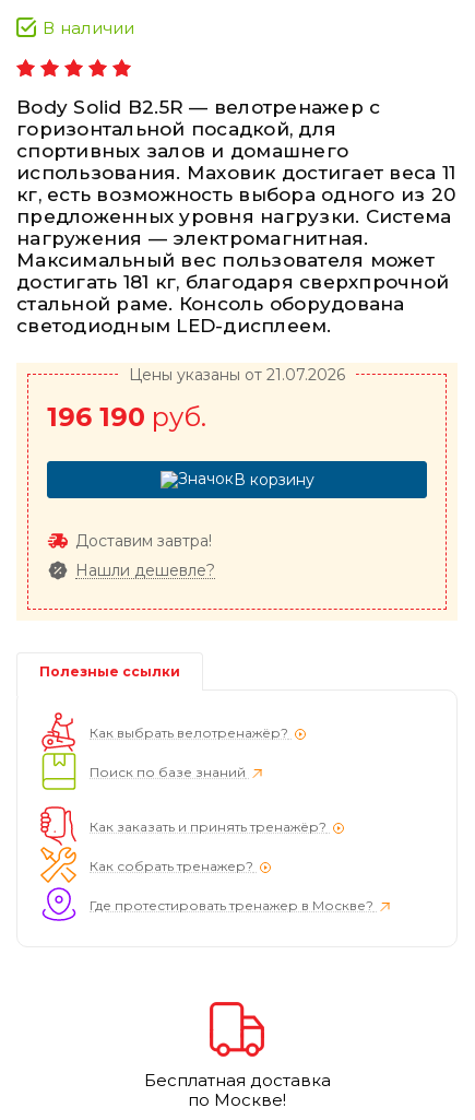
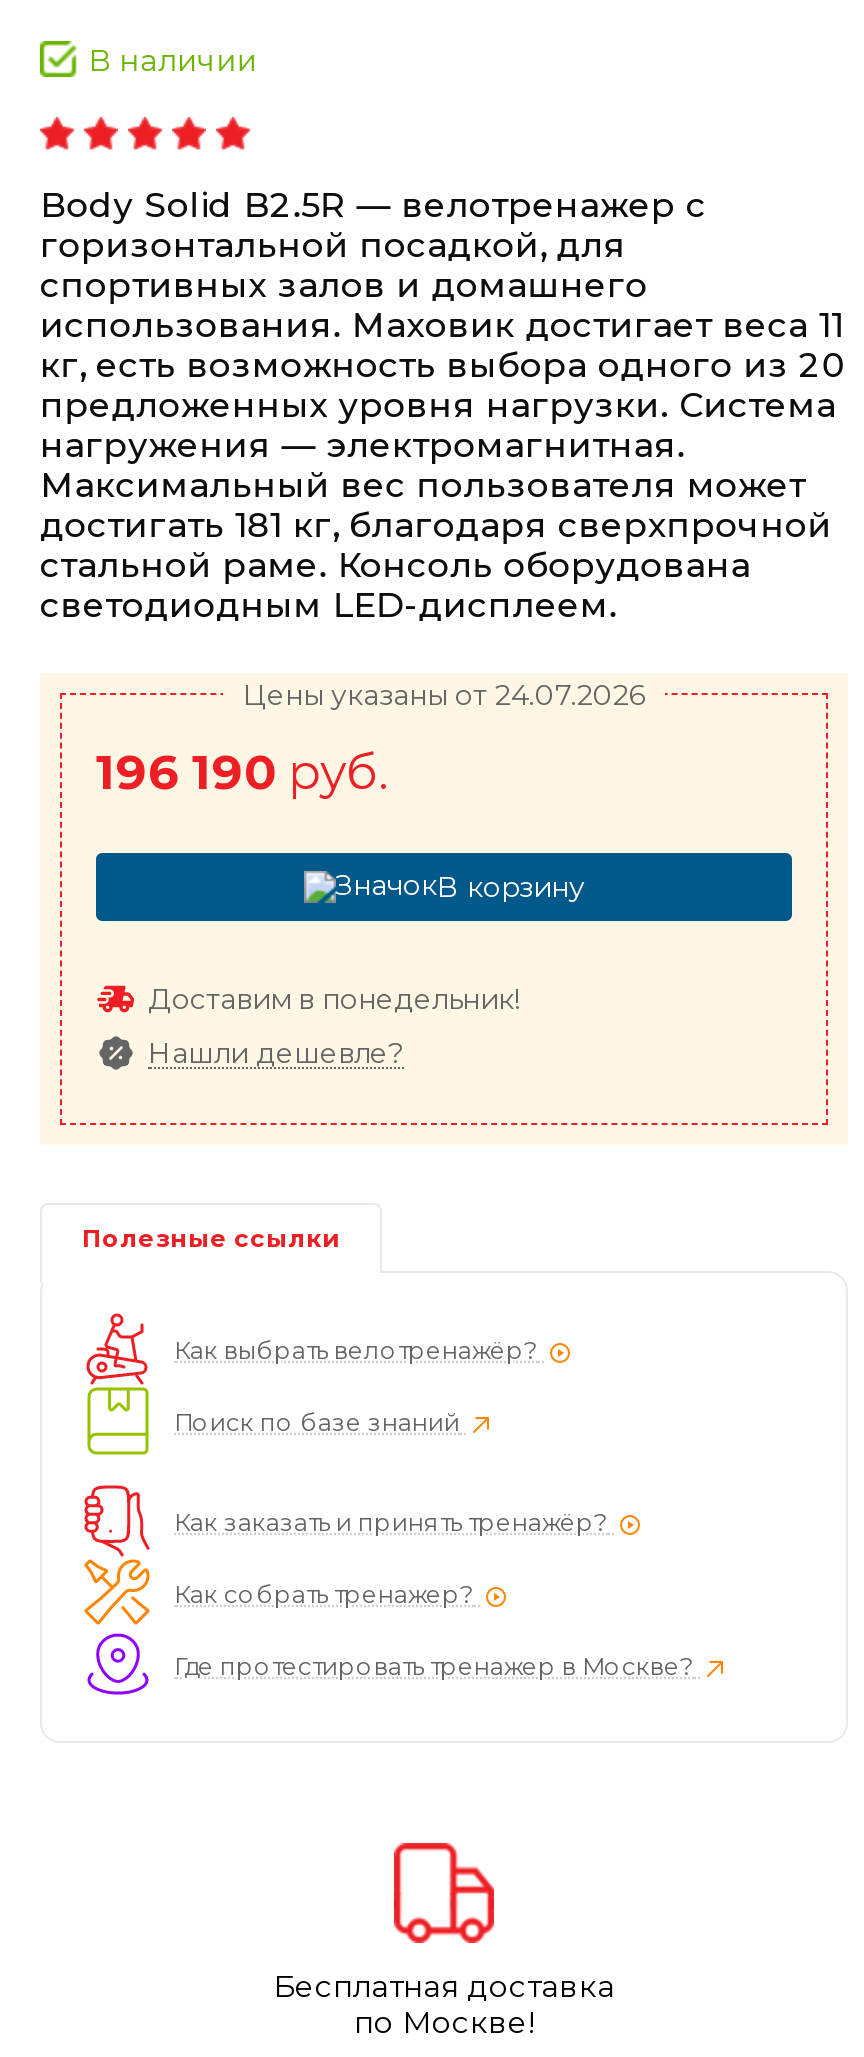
- Цены указаны от 21.07.2026
+ Цены указаны от 24.07.2026

- Доставим завтра!
+ Доставим в понедельник!
